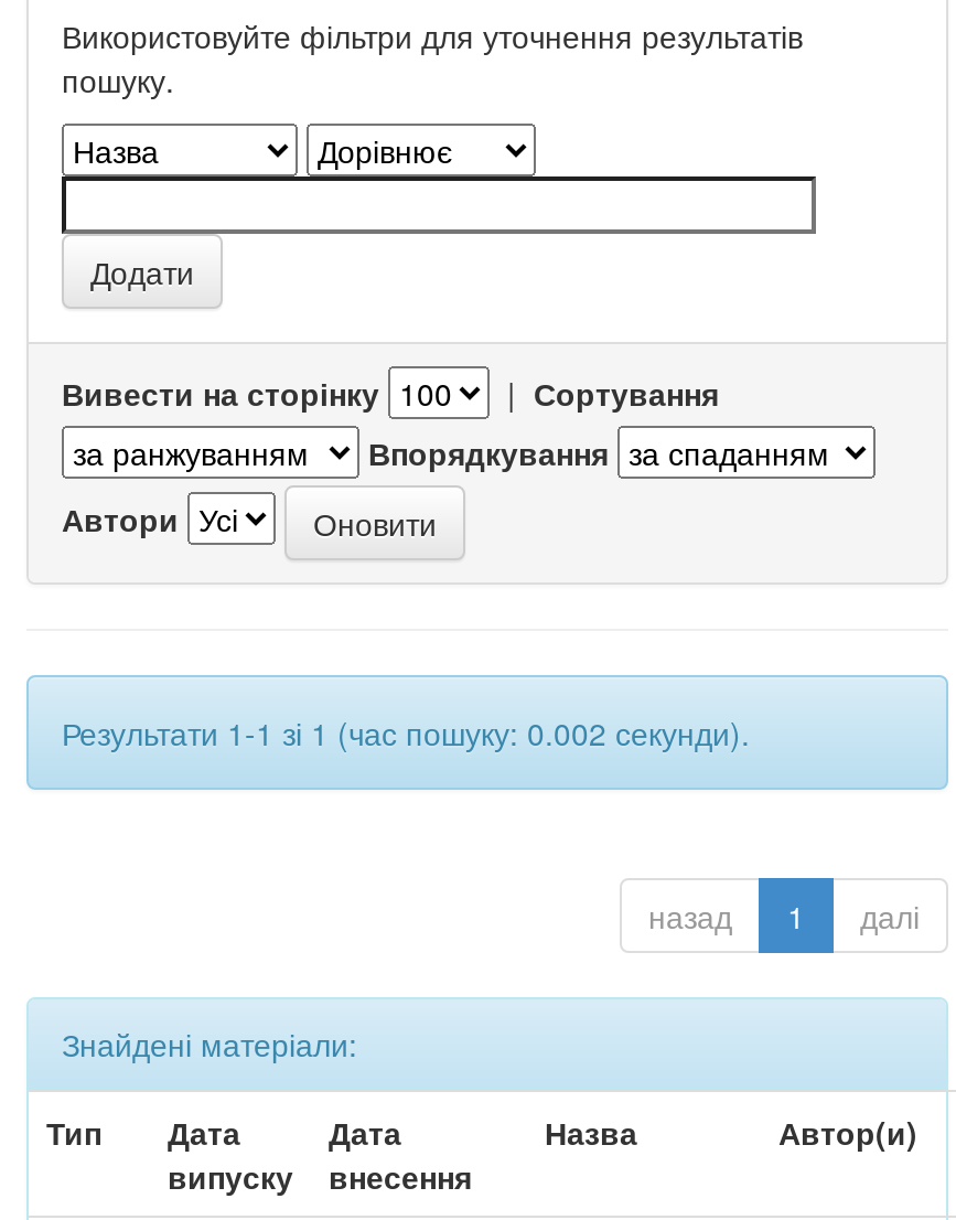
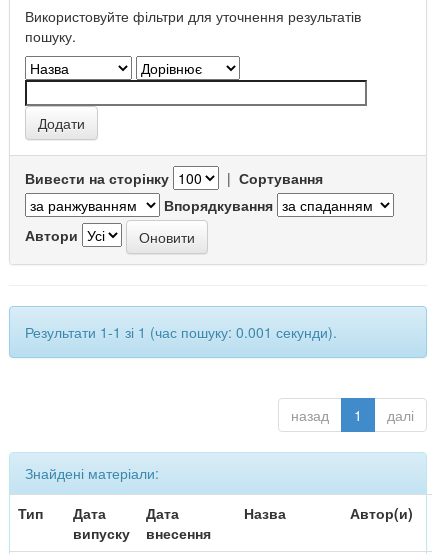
- Результати 1-1 зі 1 (час пошуку: 0.002 секунди).
+ Результати 1-1 зі 1 (час пошуку: 0.001 секунди).
